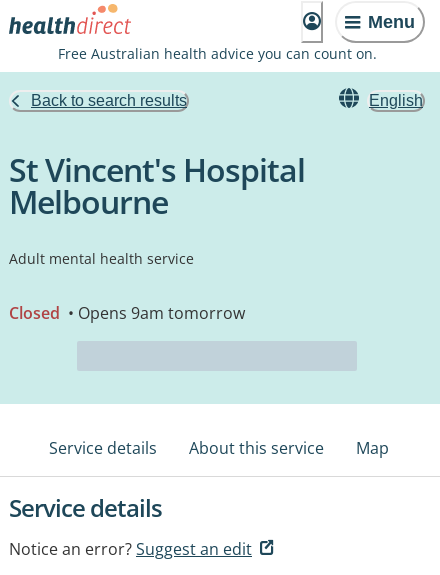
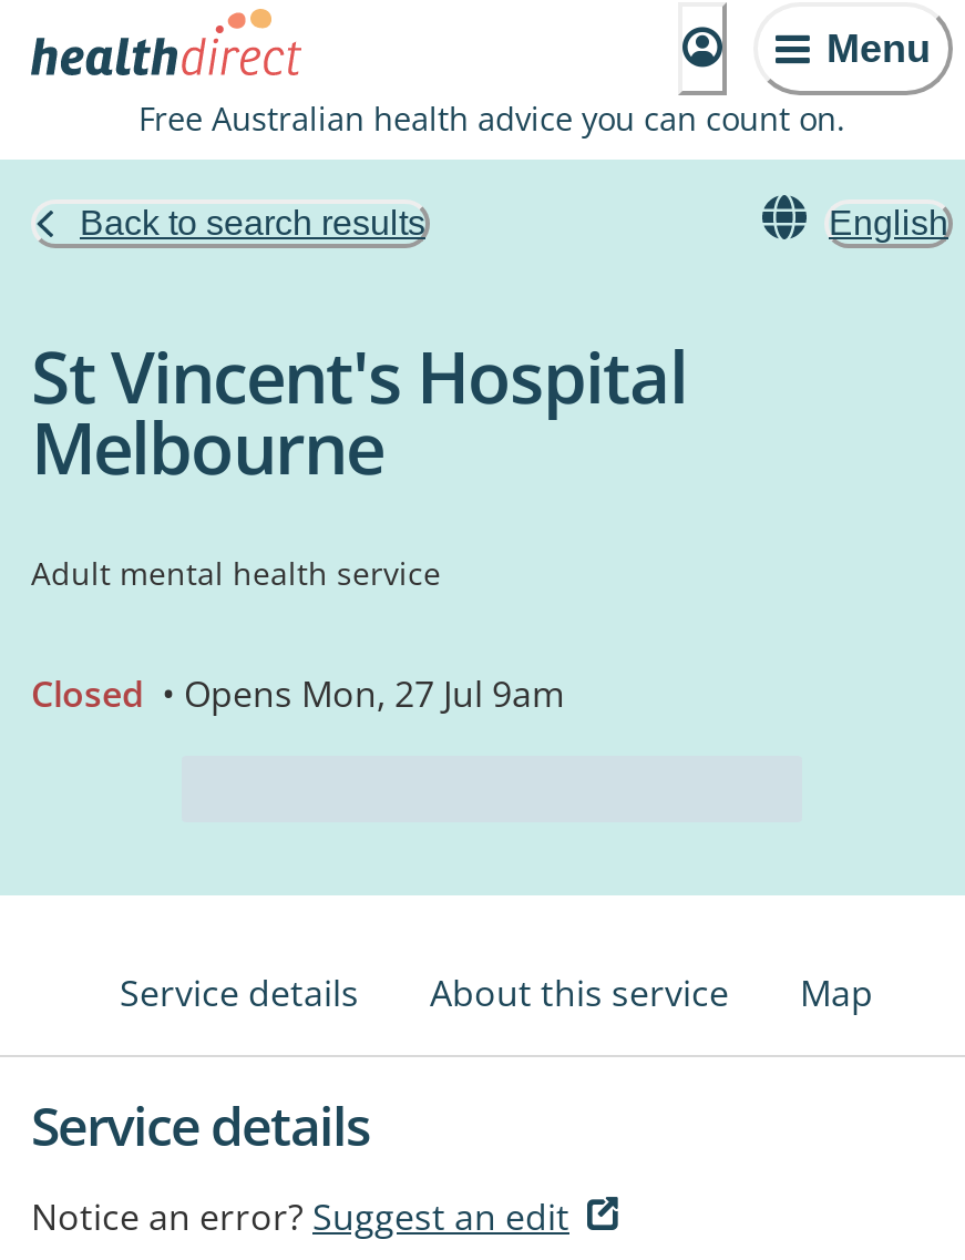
- Closed • Opens 9am tomorrow
+ Closed • Opens Mon, 27 Jul 9am
